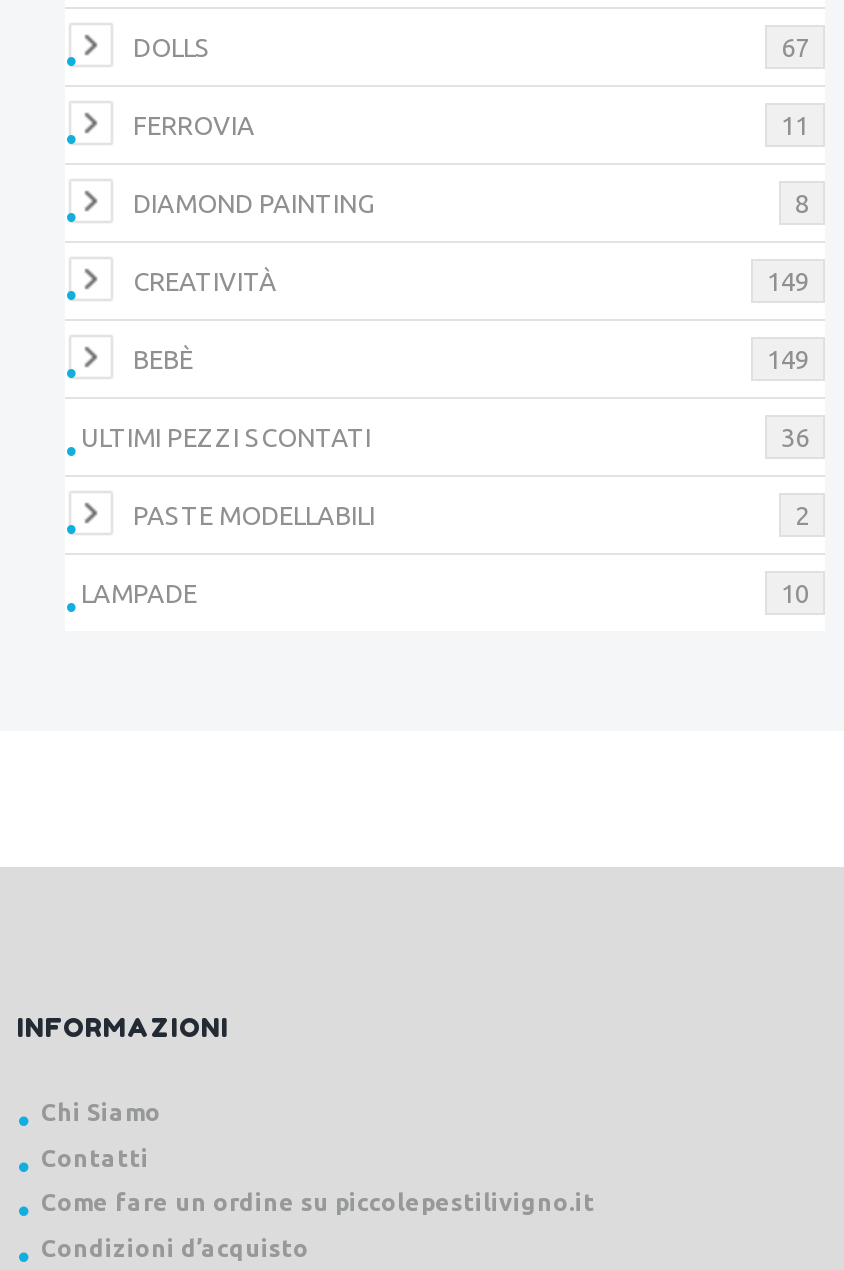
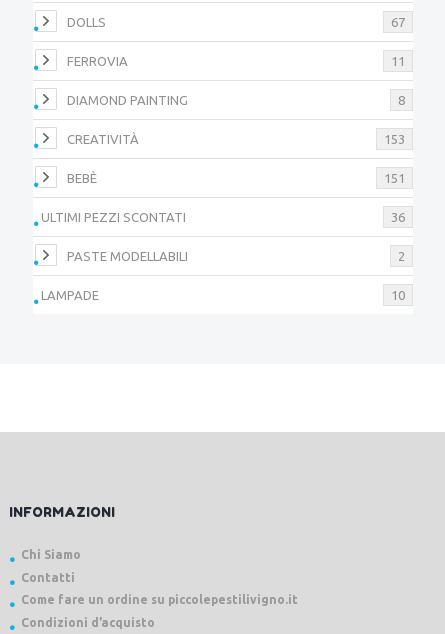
- 149
+ 153

- 149
+ 151
